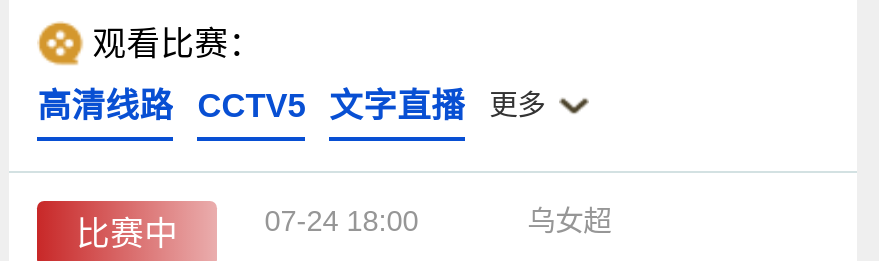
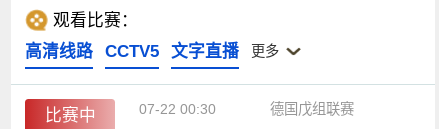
- 07-24 18:00
- 乌女超
+ 07-22 00:30
+ 德国戊组联赛
